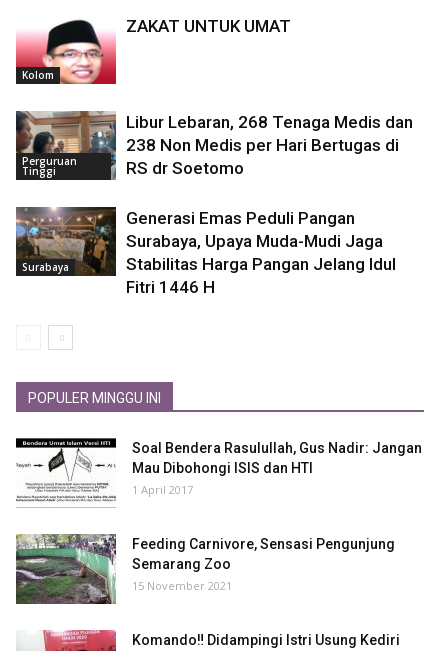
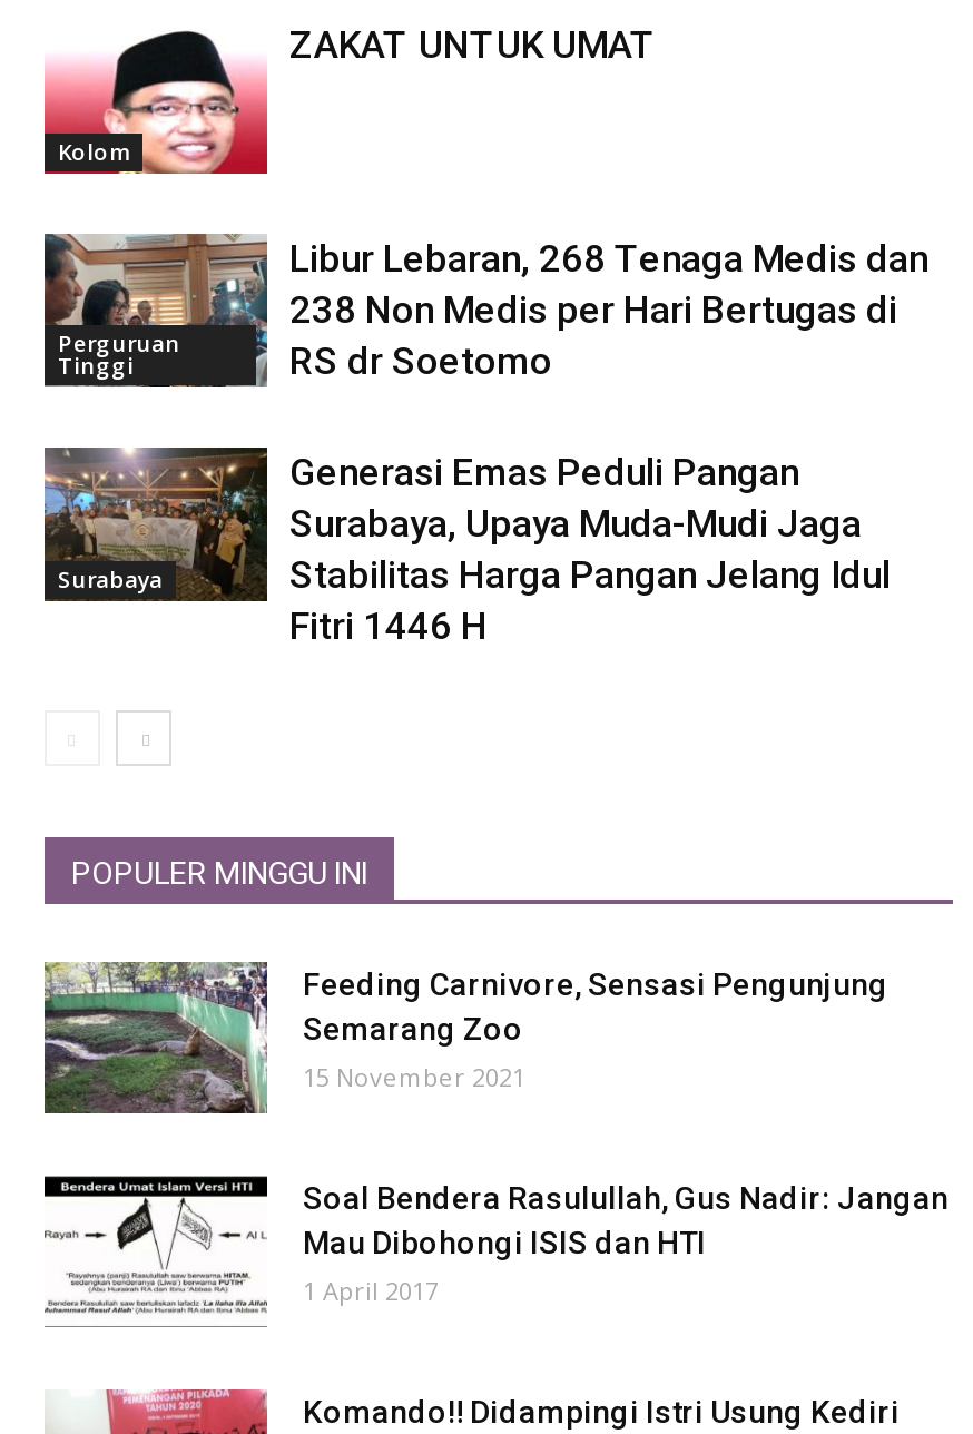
moved down: [image] | Soal Bendera Rasulullah, Gus Nadir: Jangan | Mau Dibohongi ISIS dan HTI | 1 April 2017

moved up: [image] | Feeding Carnivore, Sensasi Pengunjung | Semarang Zoo | 15 November 2021
